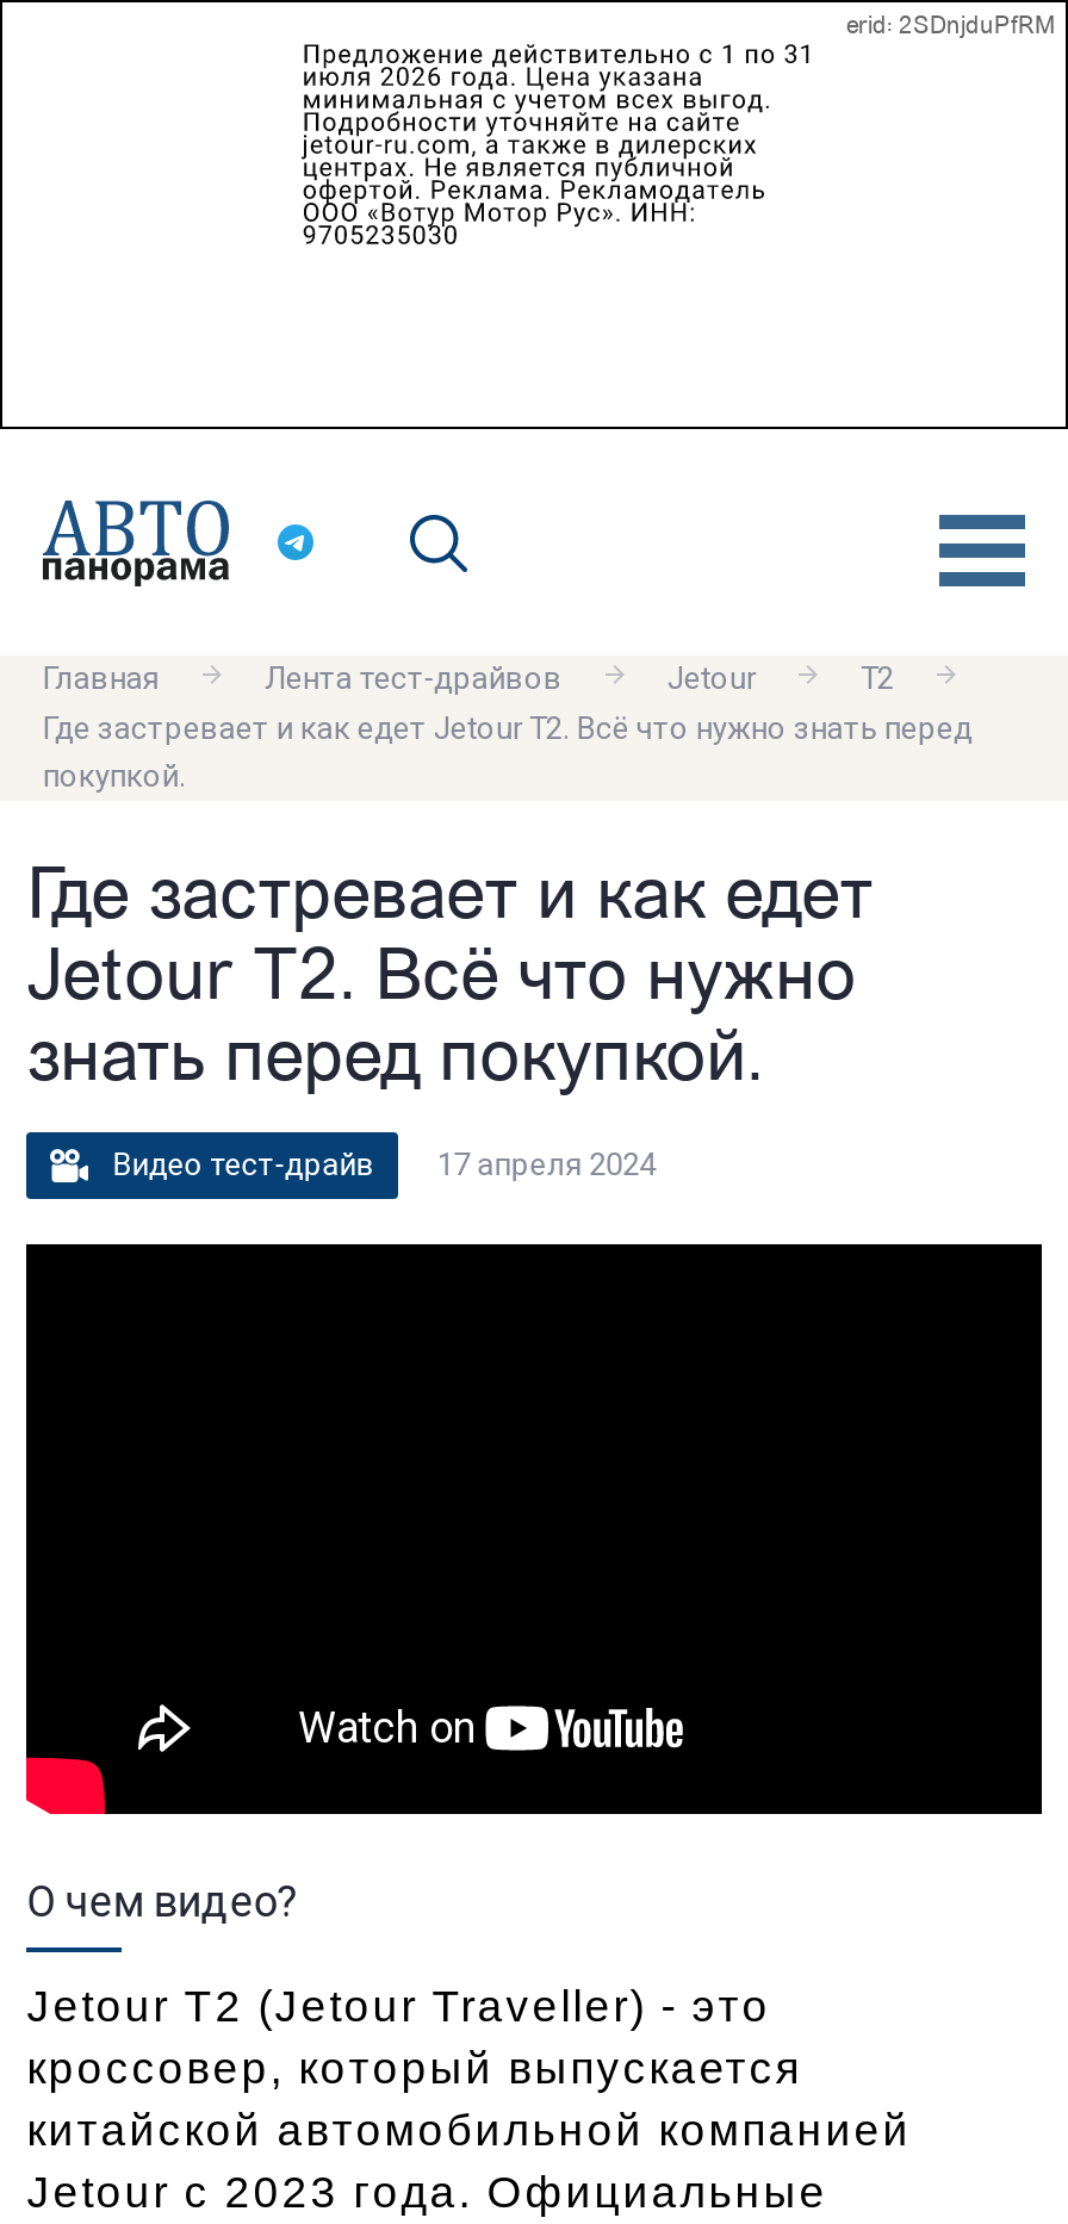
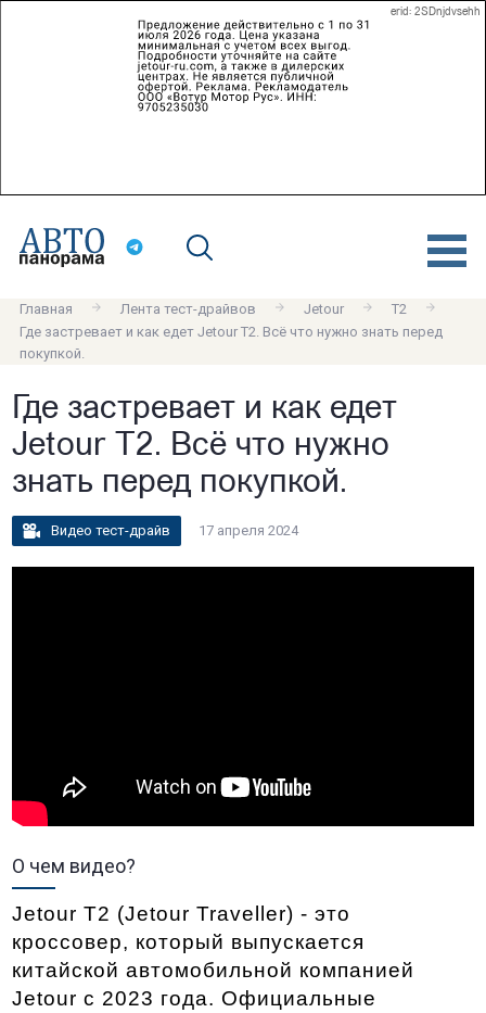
- erid: 2SDnjduPfRM
+ erid: 2SDnjdvsehh
